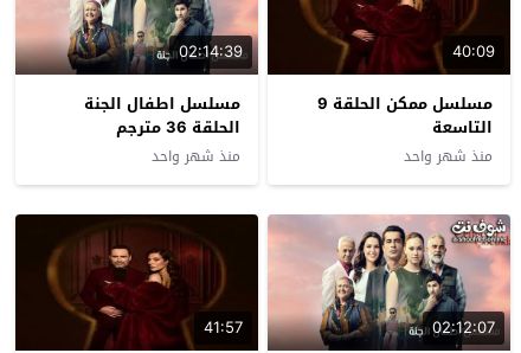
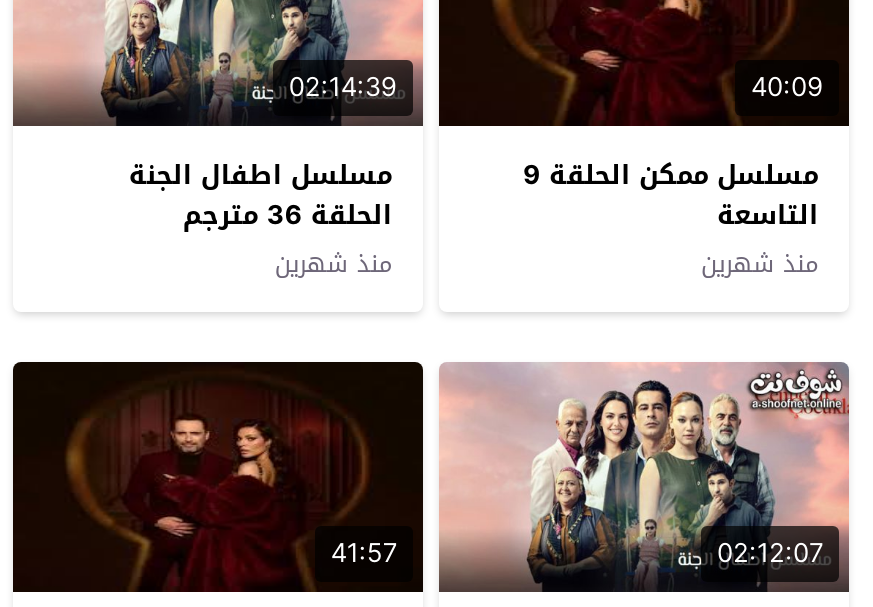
- منذ شهر واحد
+ منذ شهرين

- منذ شهر واحد
+ منذ شهرين
